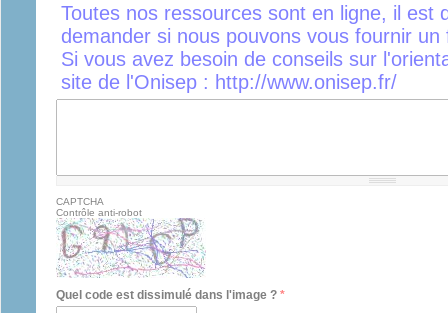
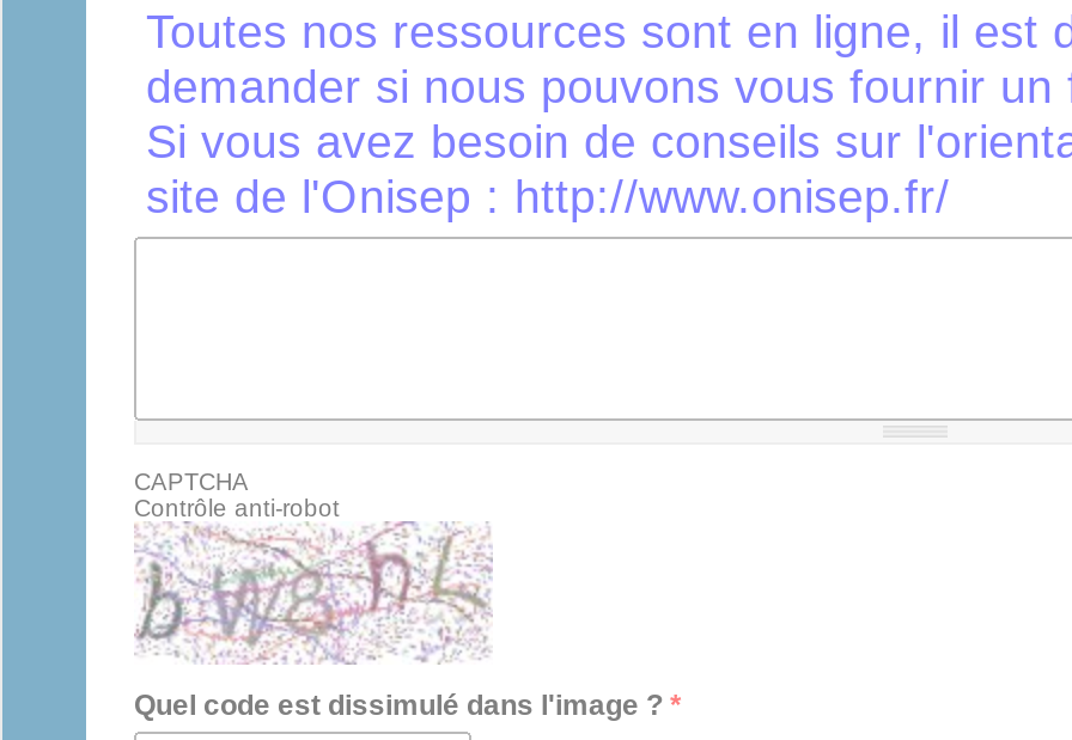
- [image]
+ [image]
